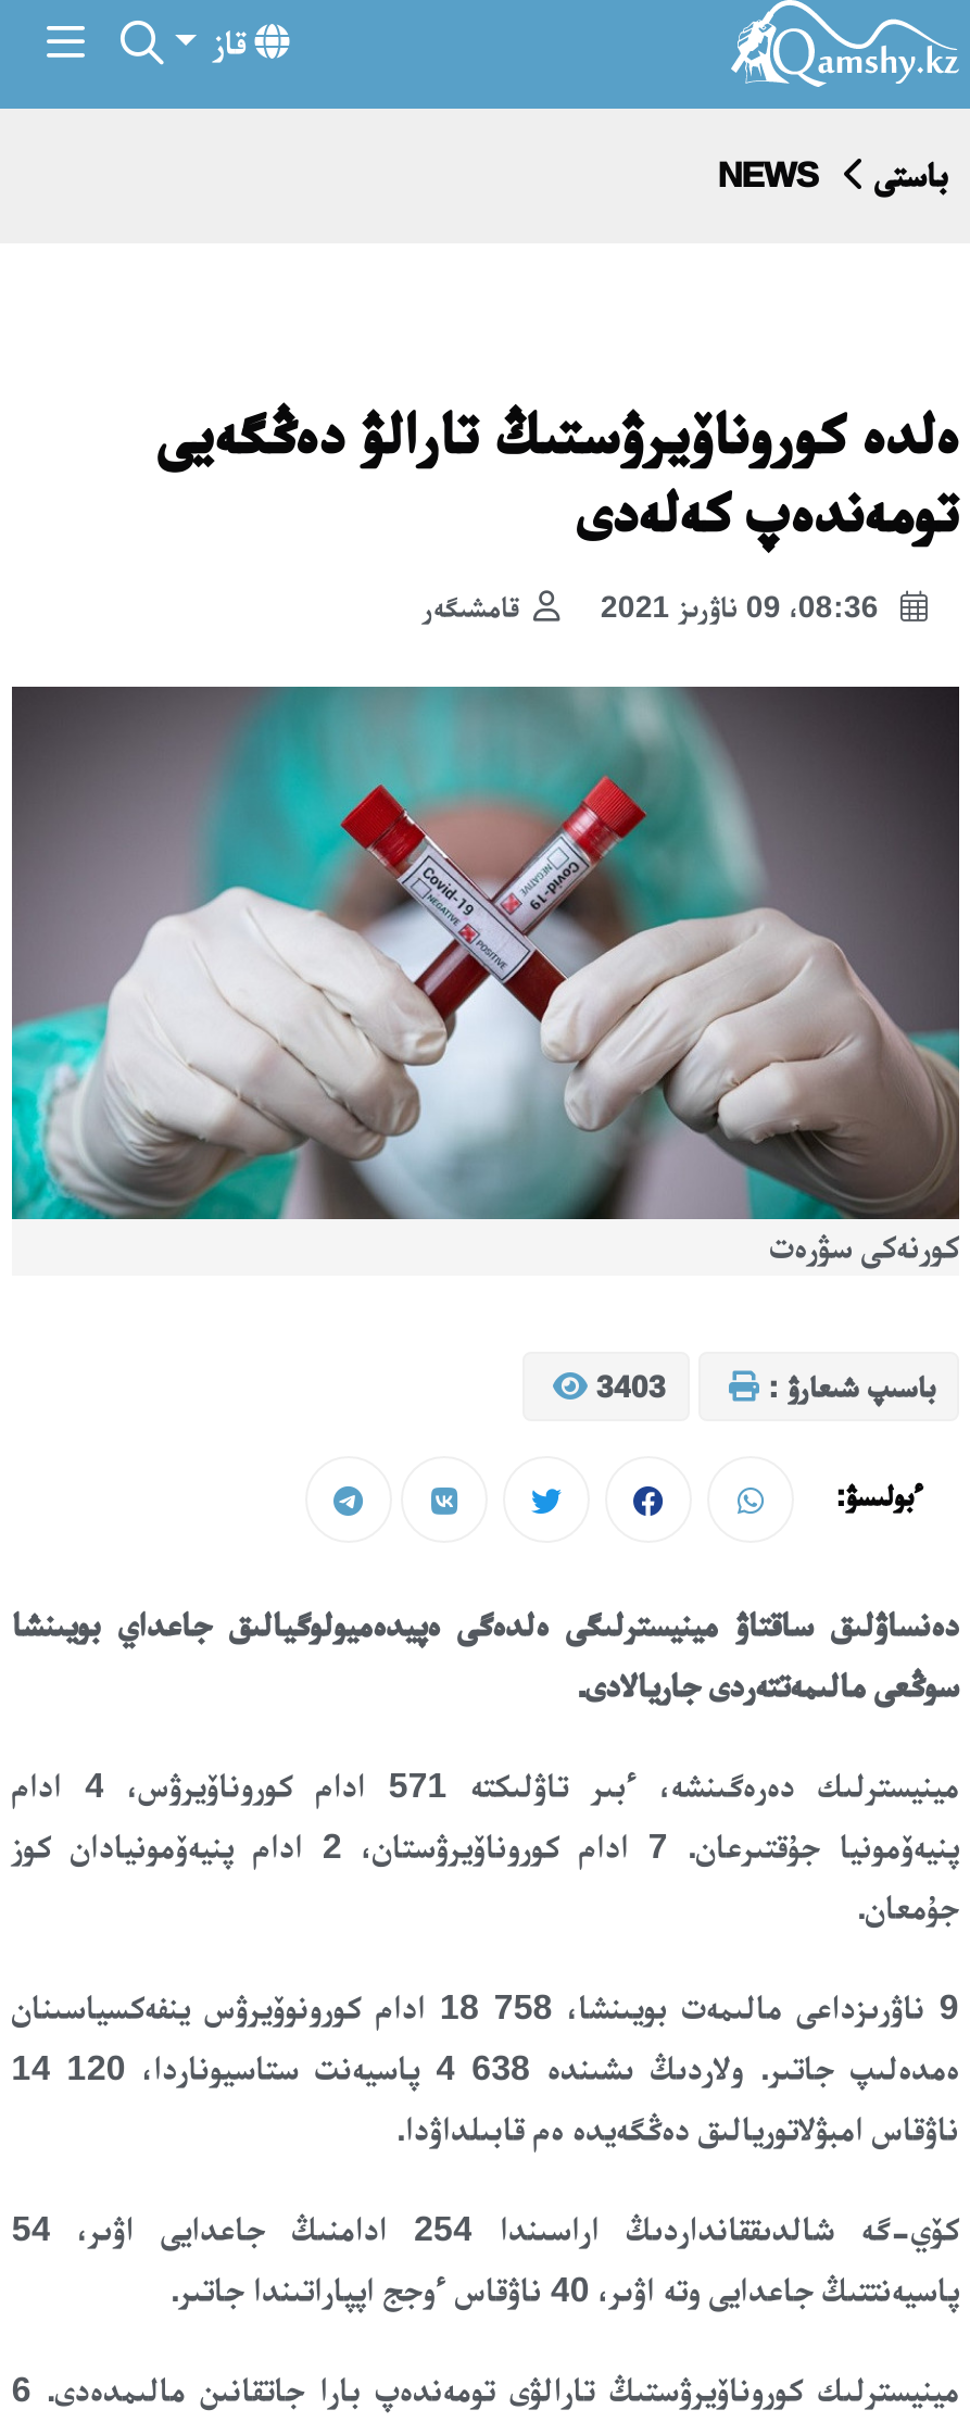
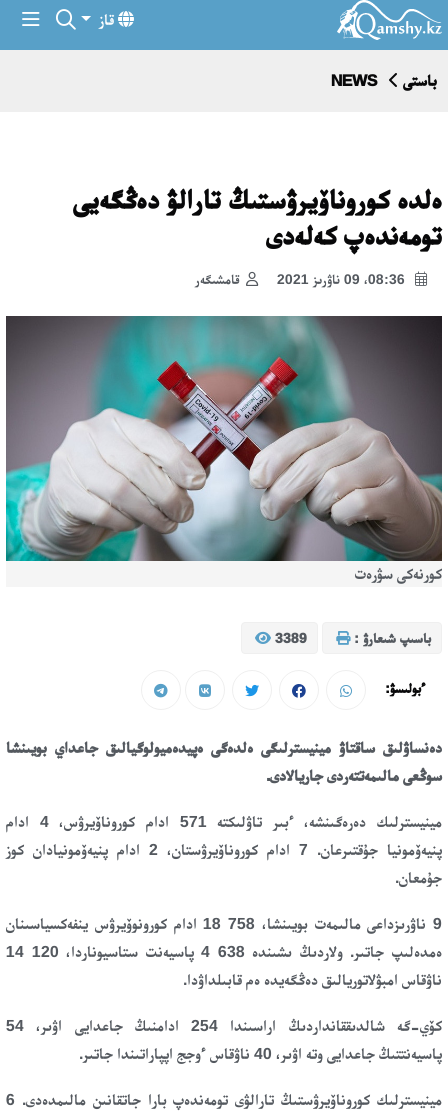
- 3403
+ 3389
